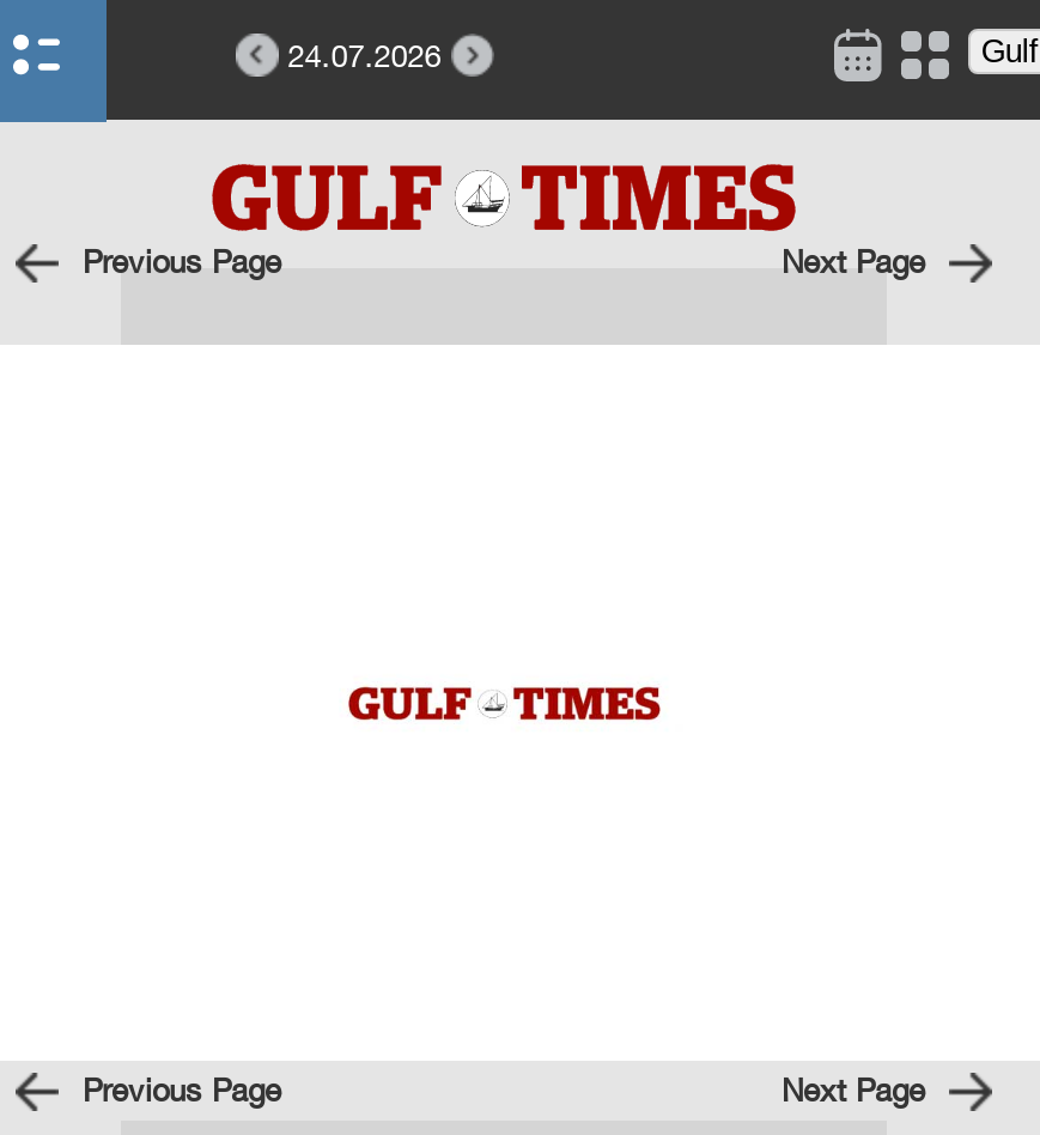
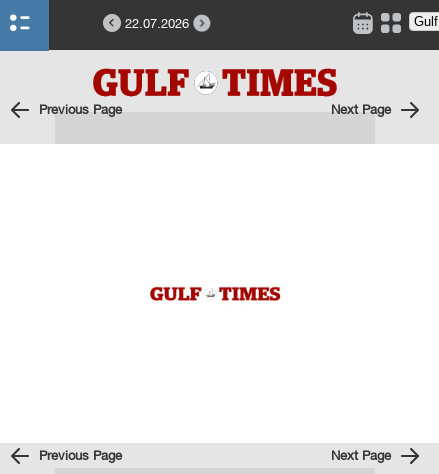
- 24.07.2026
+ 22.07.2026
